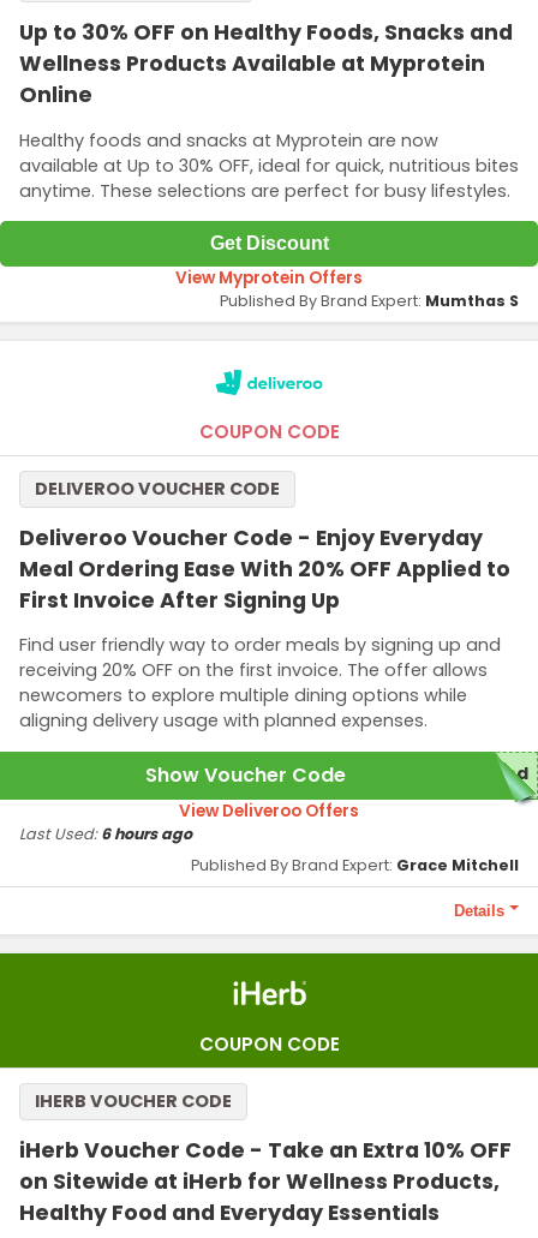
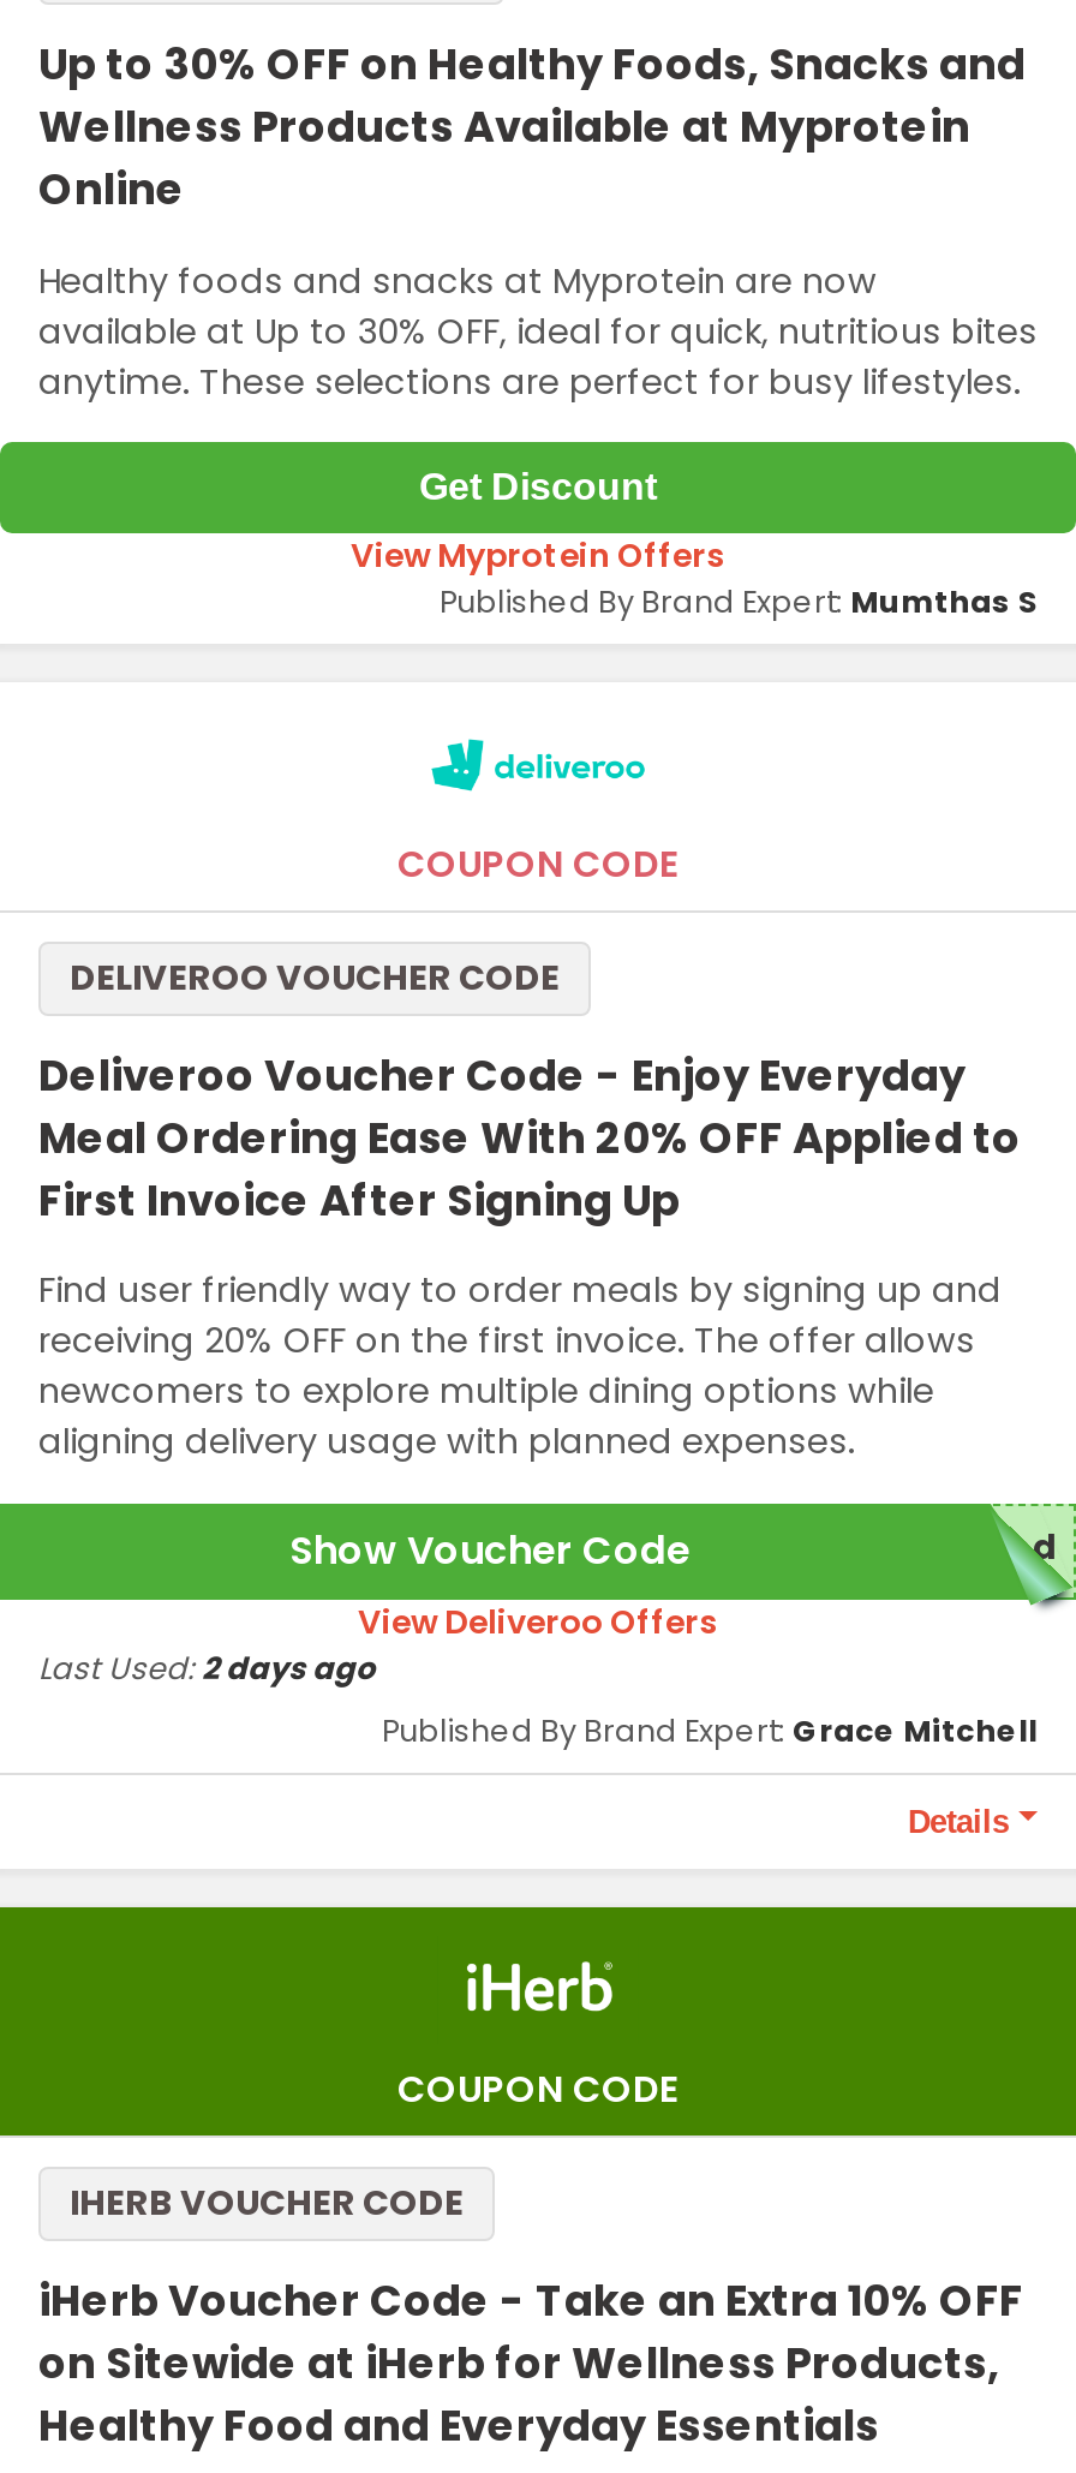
- Last Used: 6 hours ago
+ Last Used: 2 days ago
